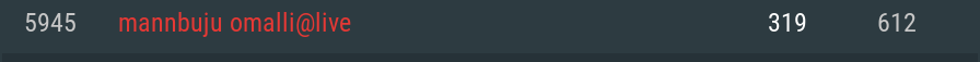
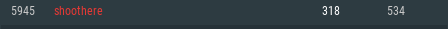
- mannbuju omalli@live
- 319
- 612
+ shoothere
+ 318
+ 534
